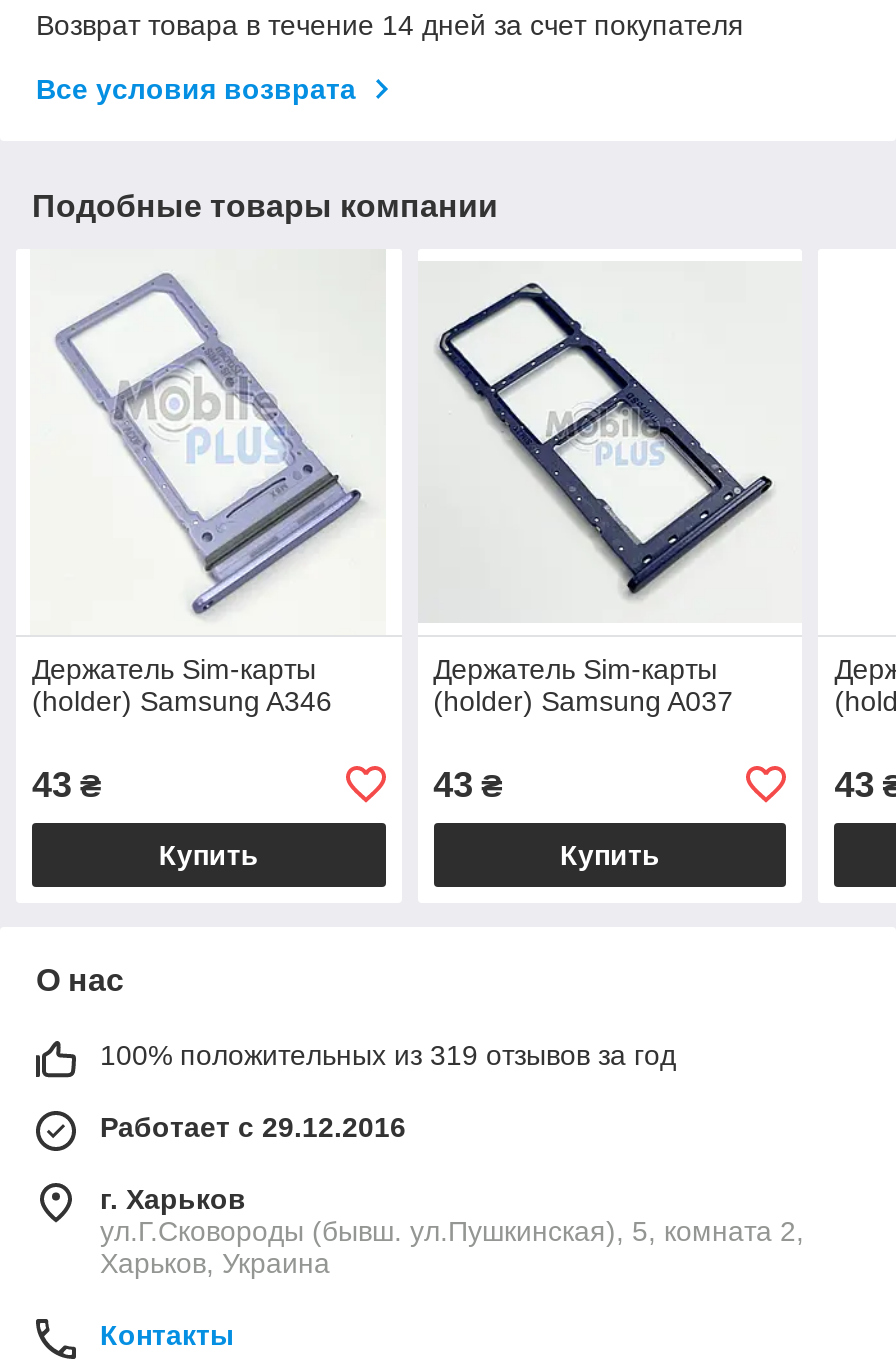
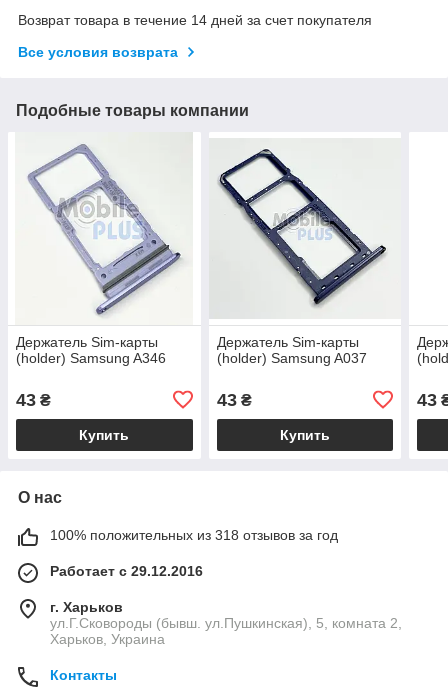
- 100% положительных из 319 отзывов за год
+ 100% положительных из 318 отзывов за год
